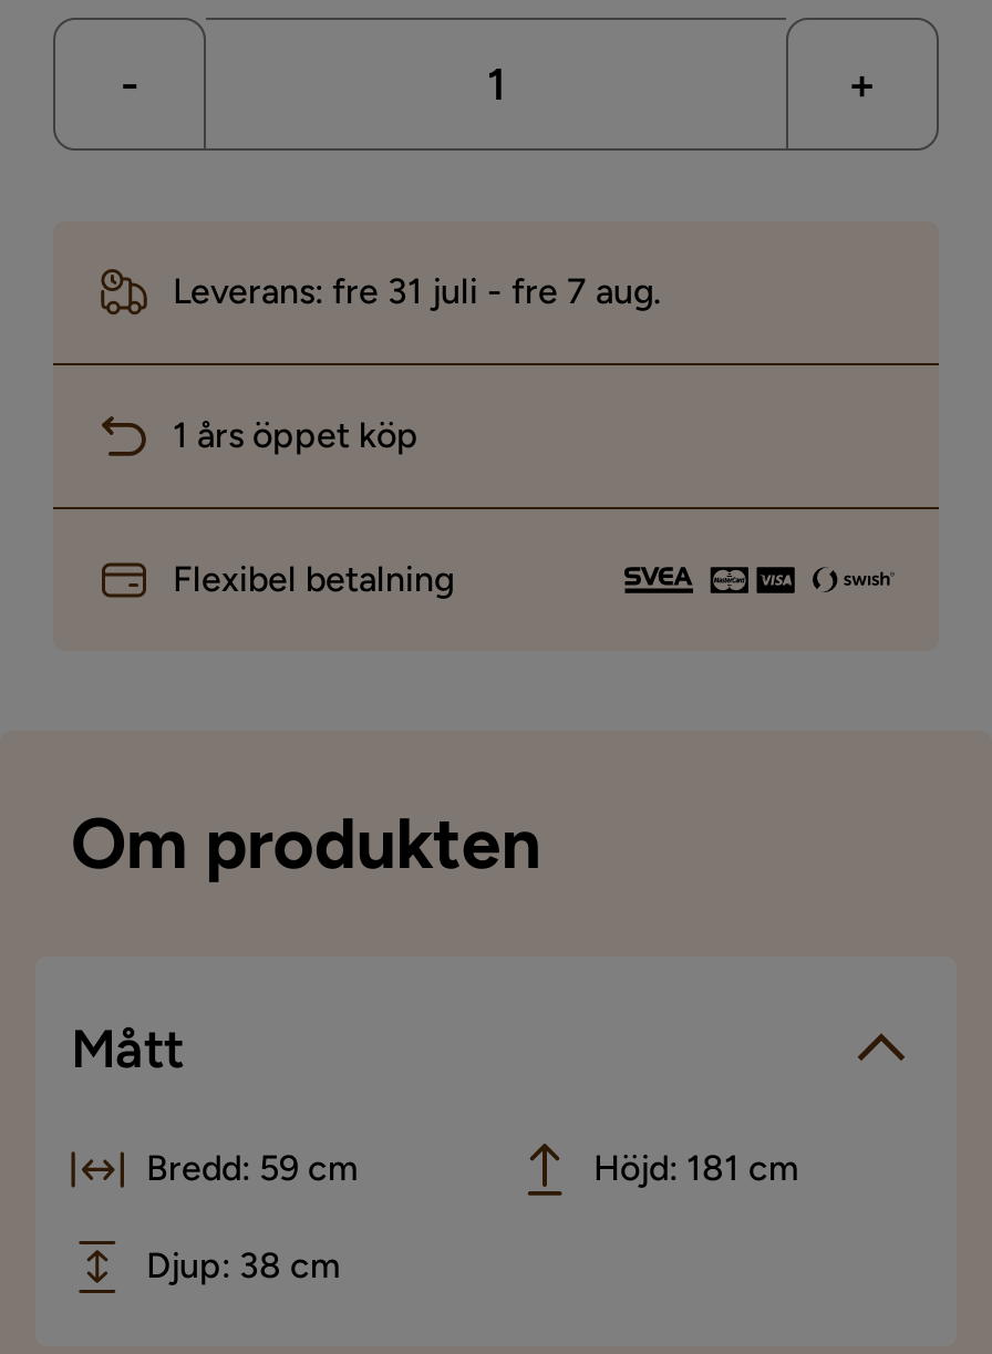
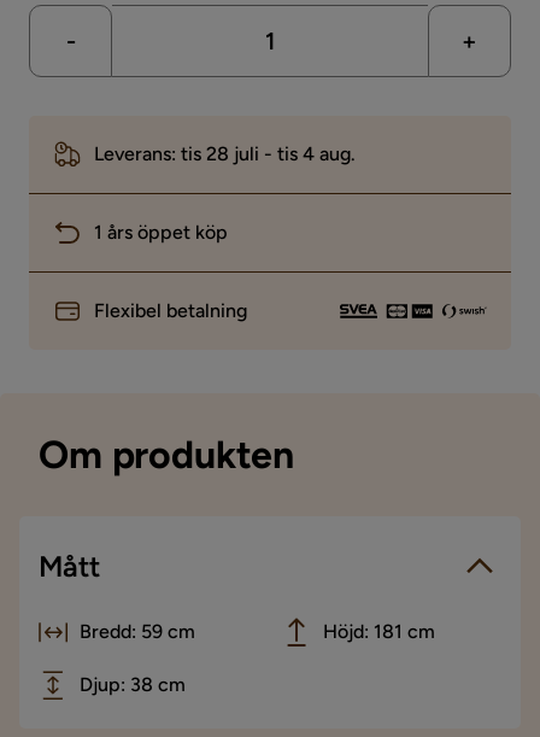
- Leverans: fre 31 juli - fre 7 aug.
+ Leverans: tis 28 juli - tis 4 aug.
